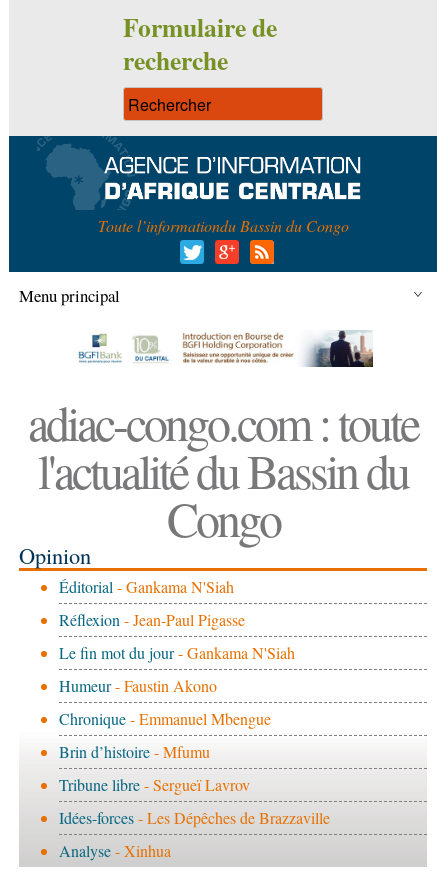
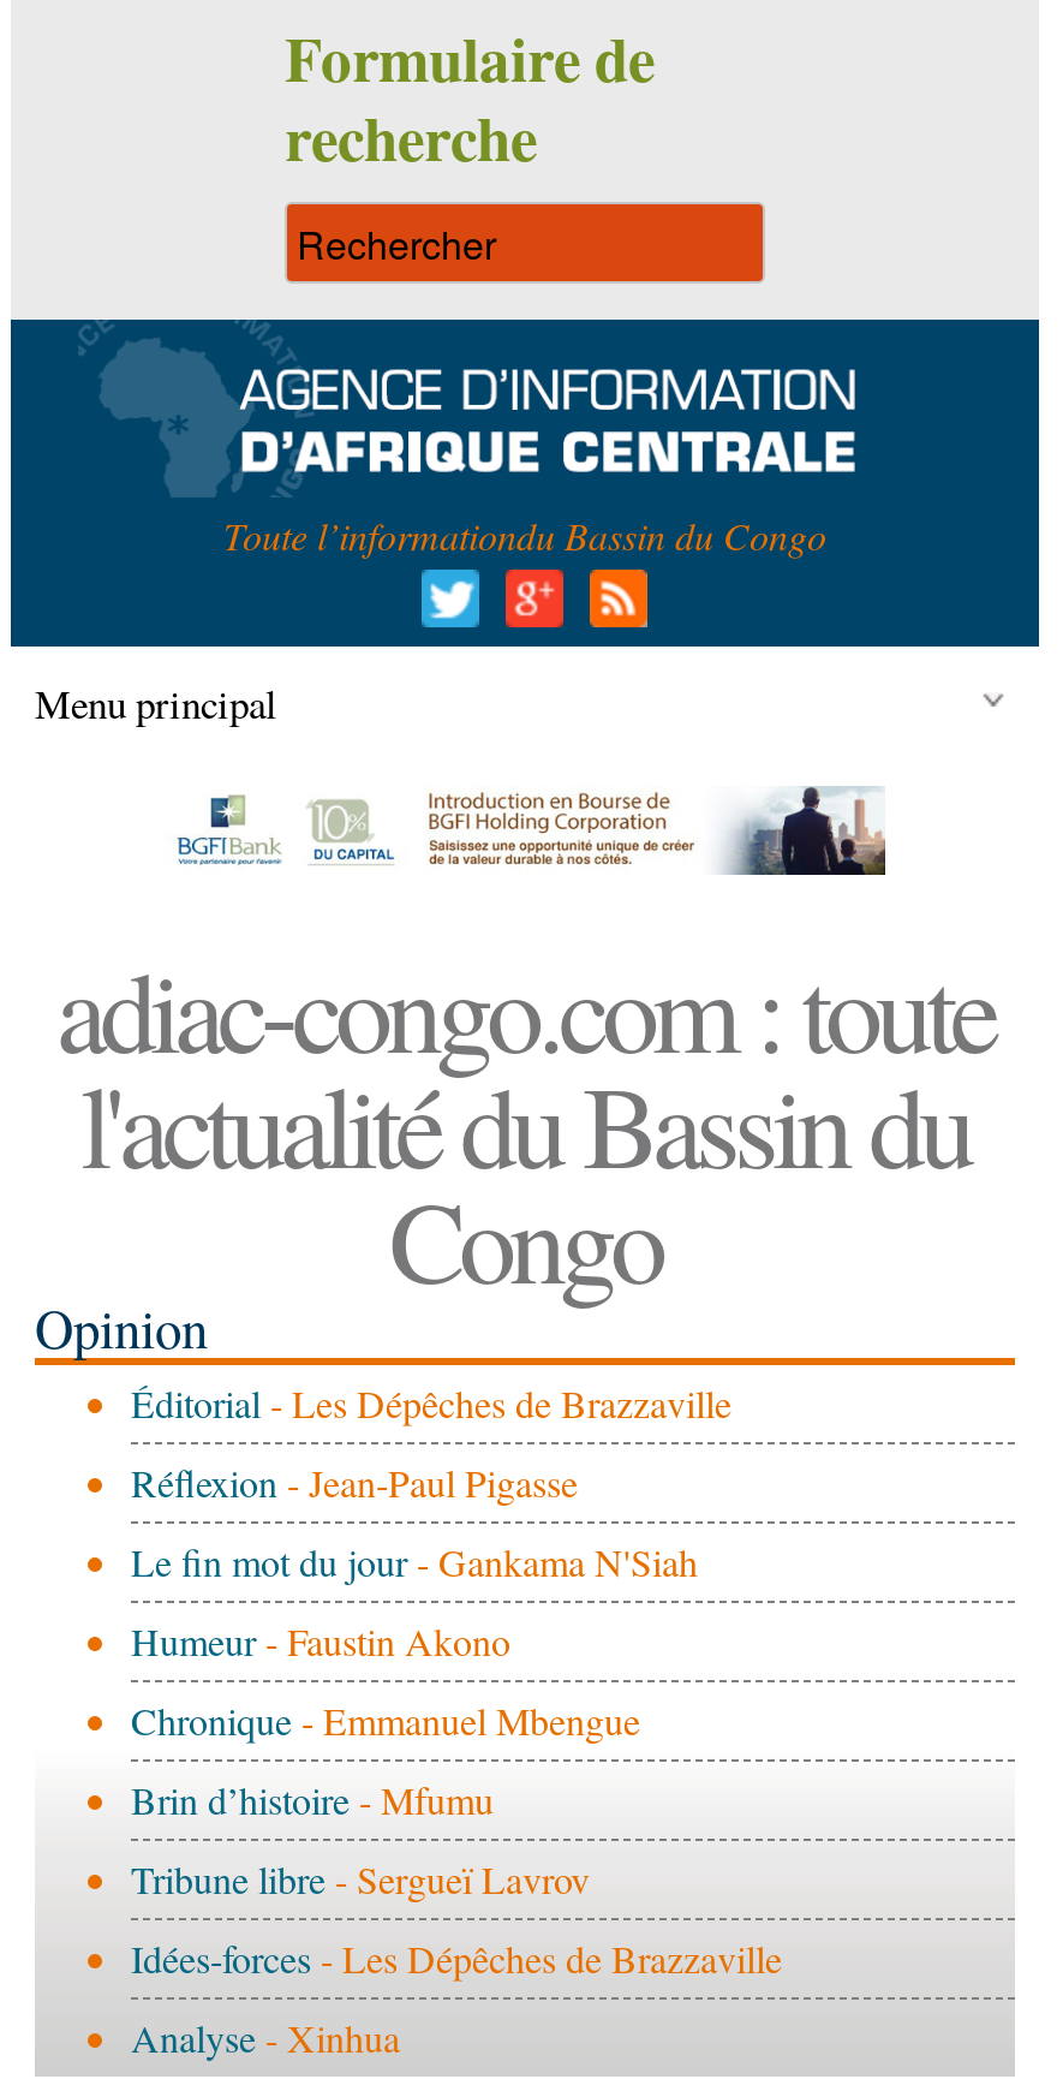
- Éditorial - Gankama N'Siah
+ Éditorial - Les Dépêches de Brazzaville
